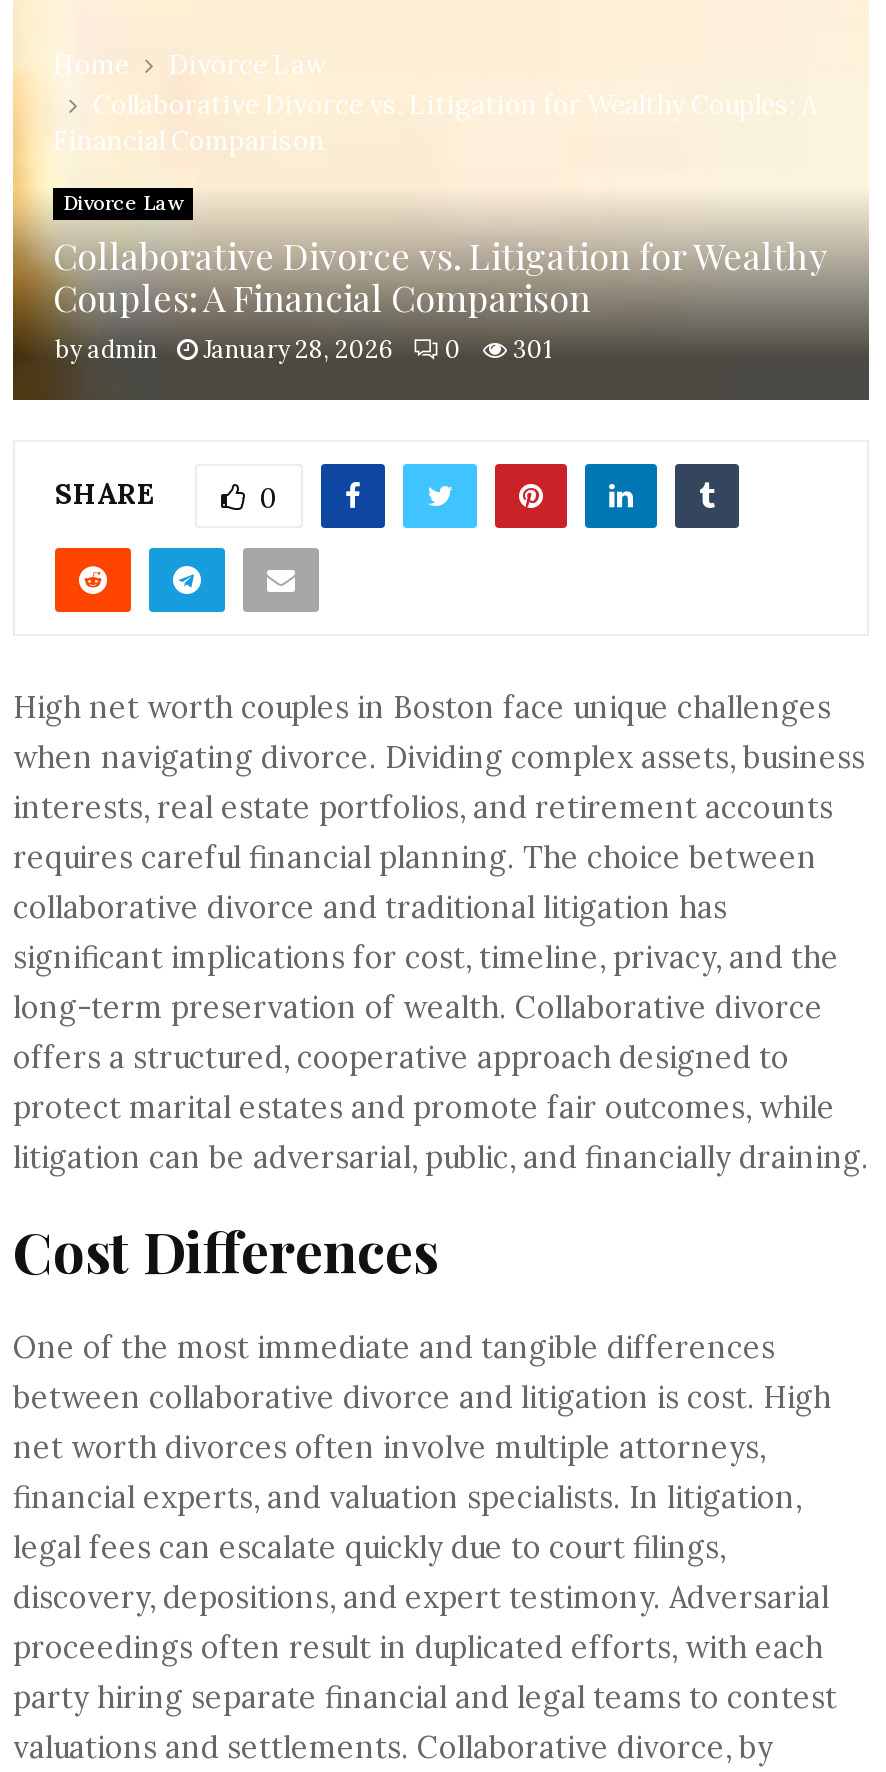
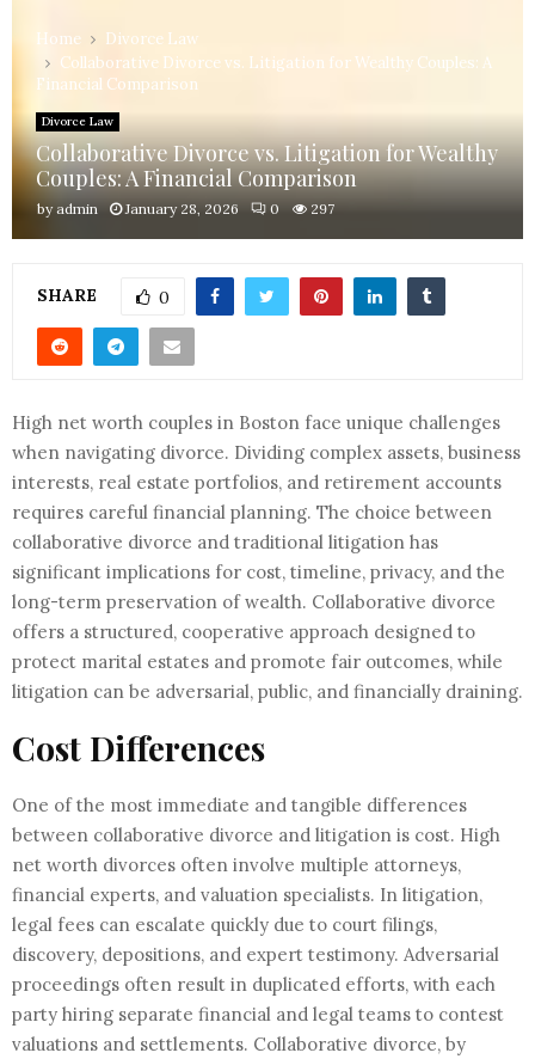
- by admin January 28, 2026 0 301
+ by admin January 28, 2026 0 297
